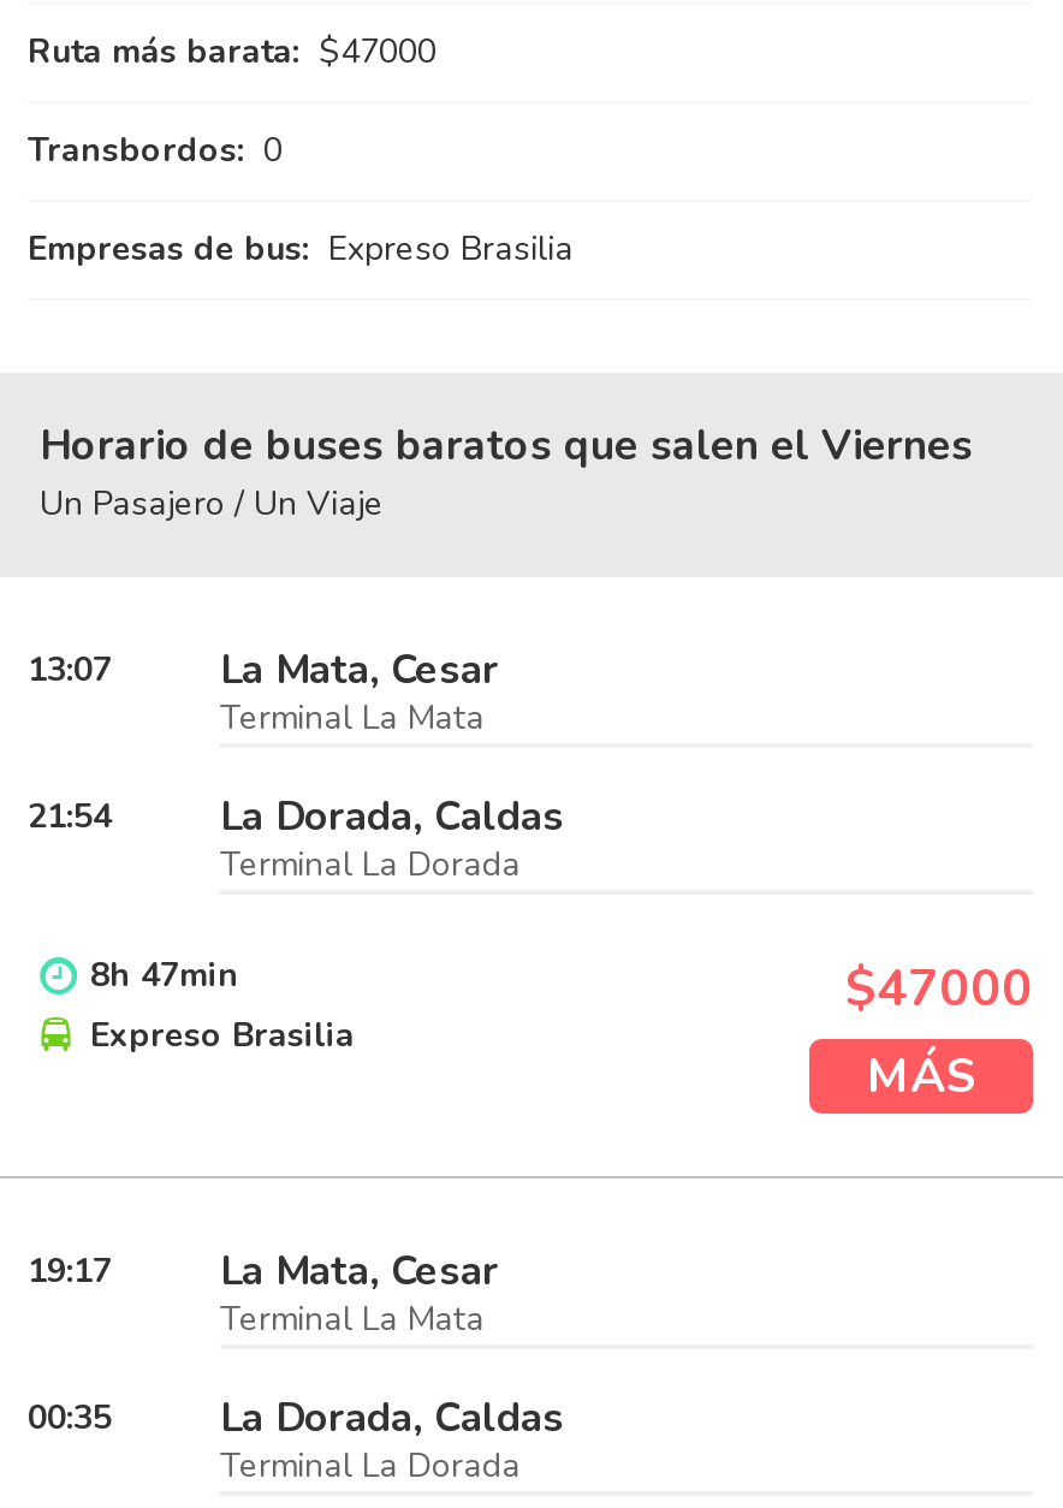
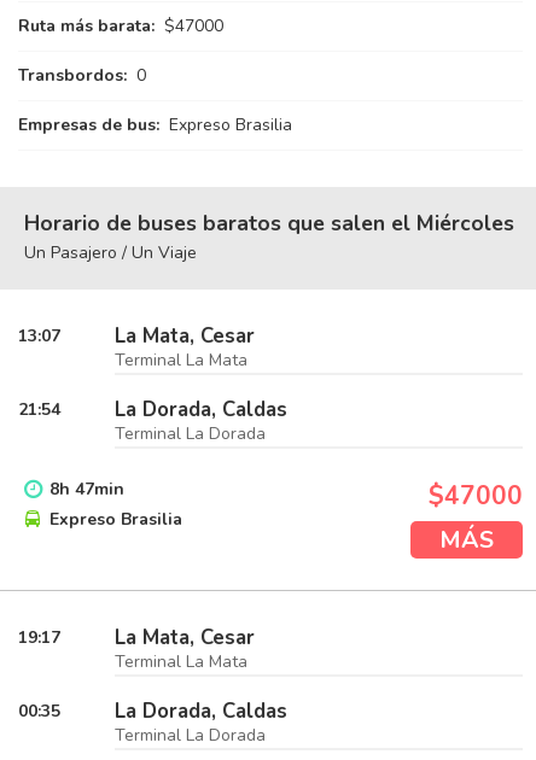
- Horario de buses baratos que salen el Viernes
+ Horario de buses baratos que salen el Miércoles
